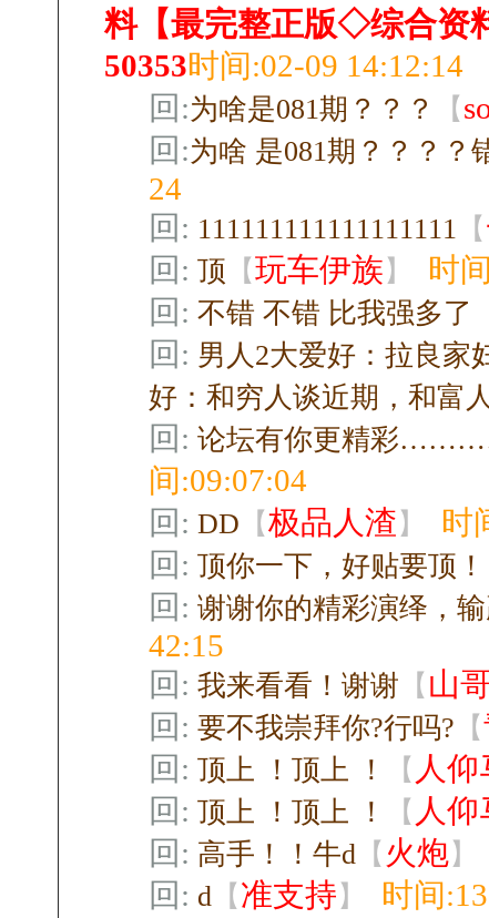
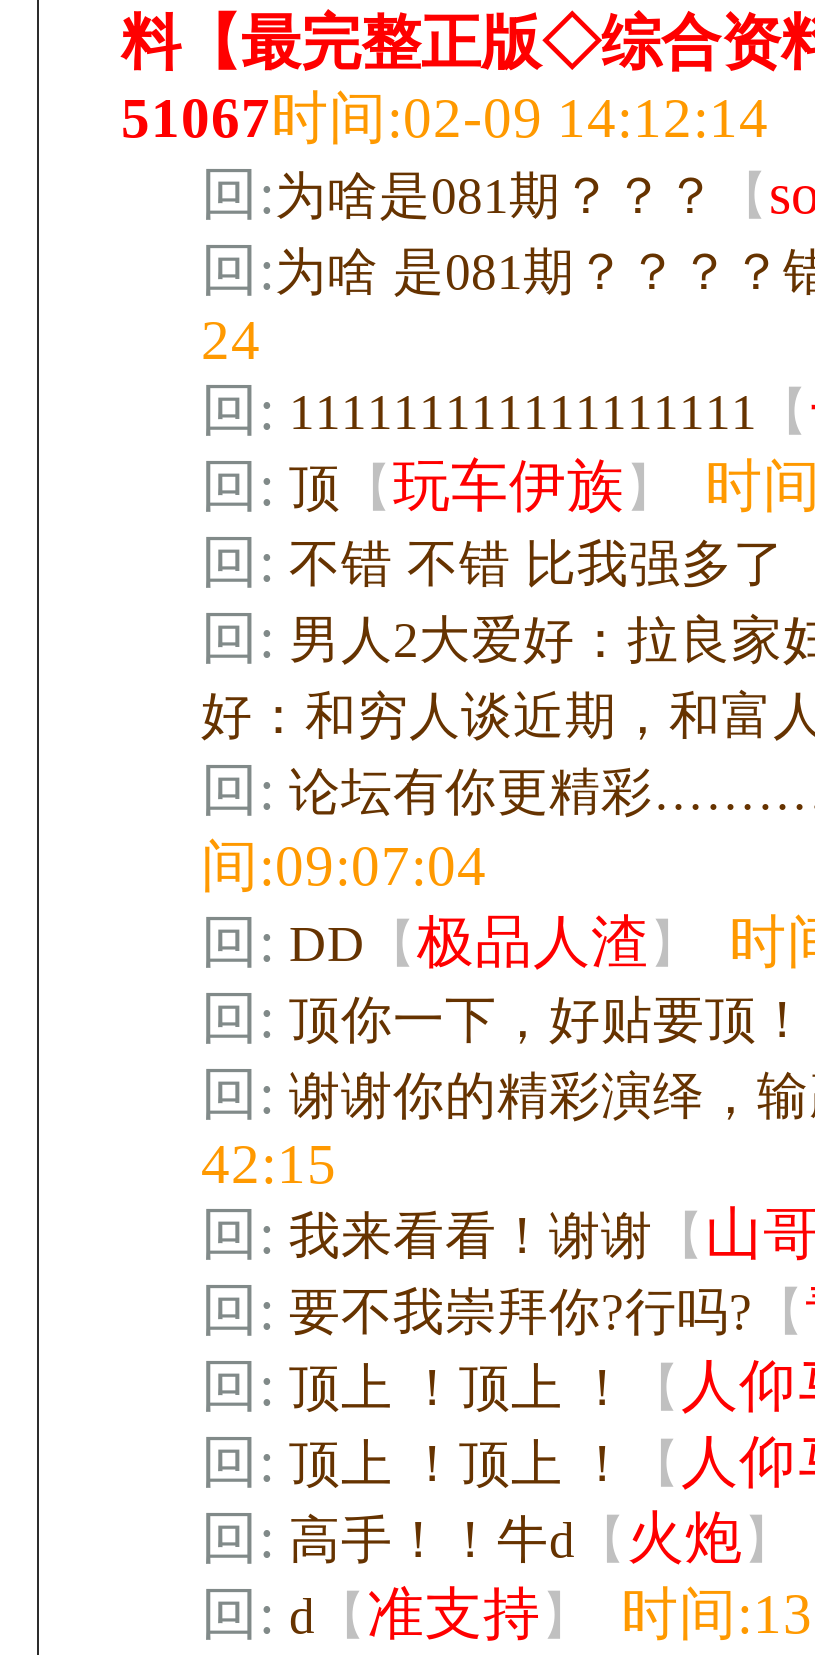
- 50353时间:02-09 14:12:14
+ 51067时间:02-09 14:12:14
